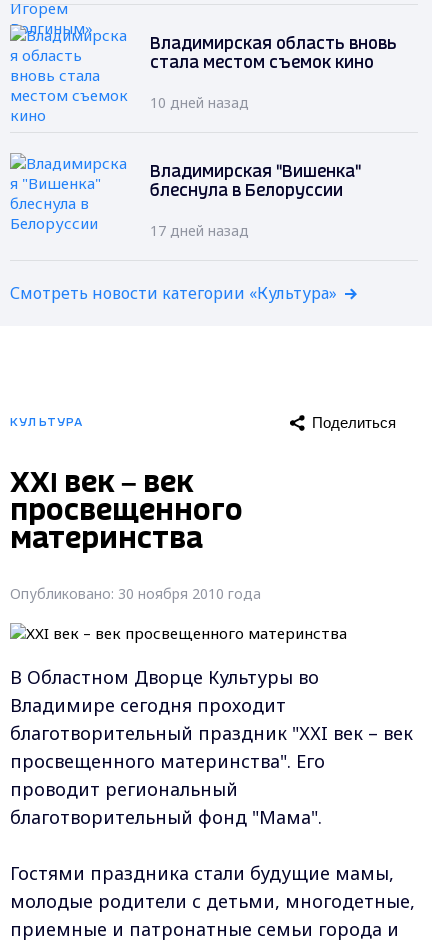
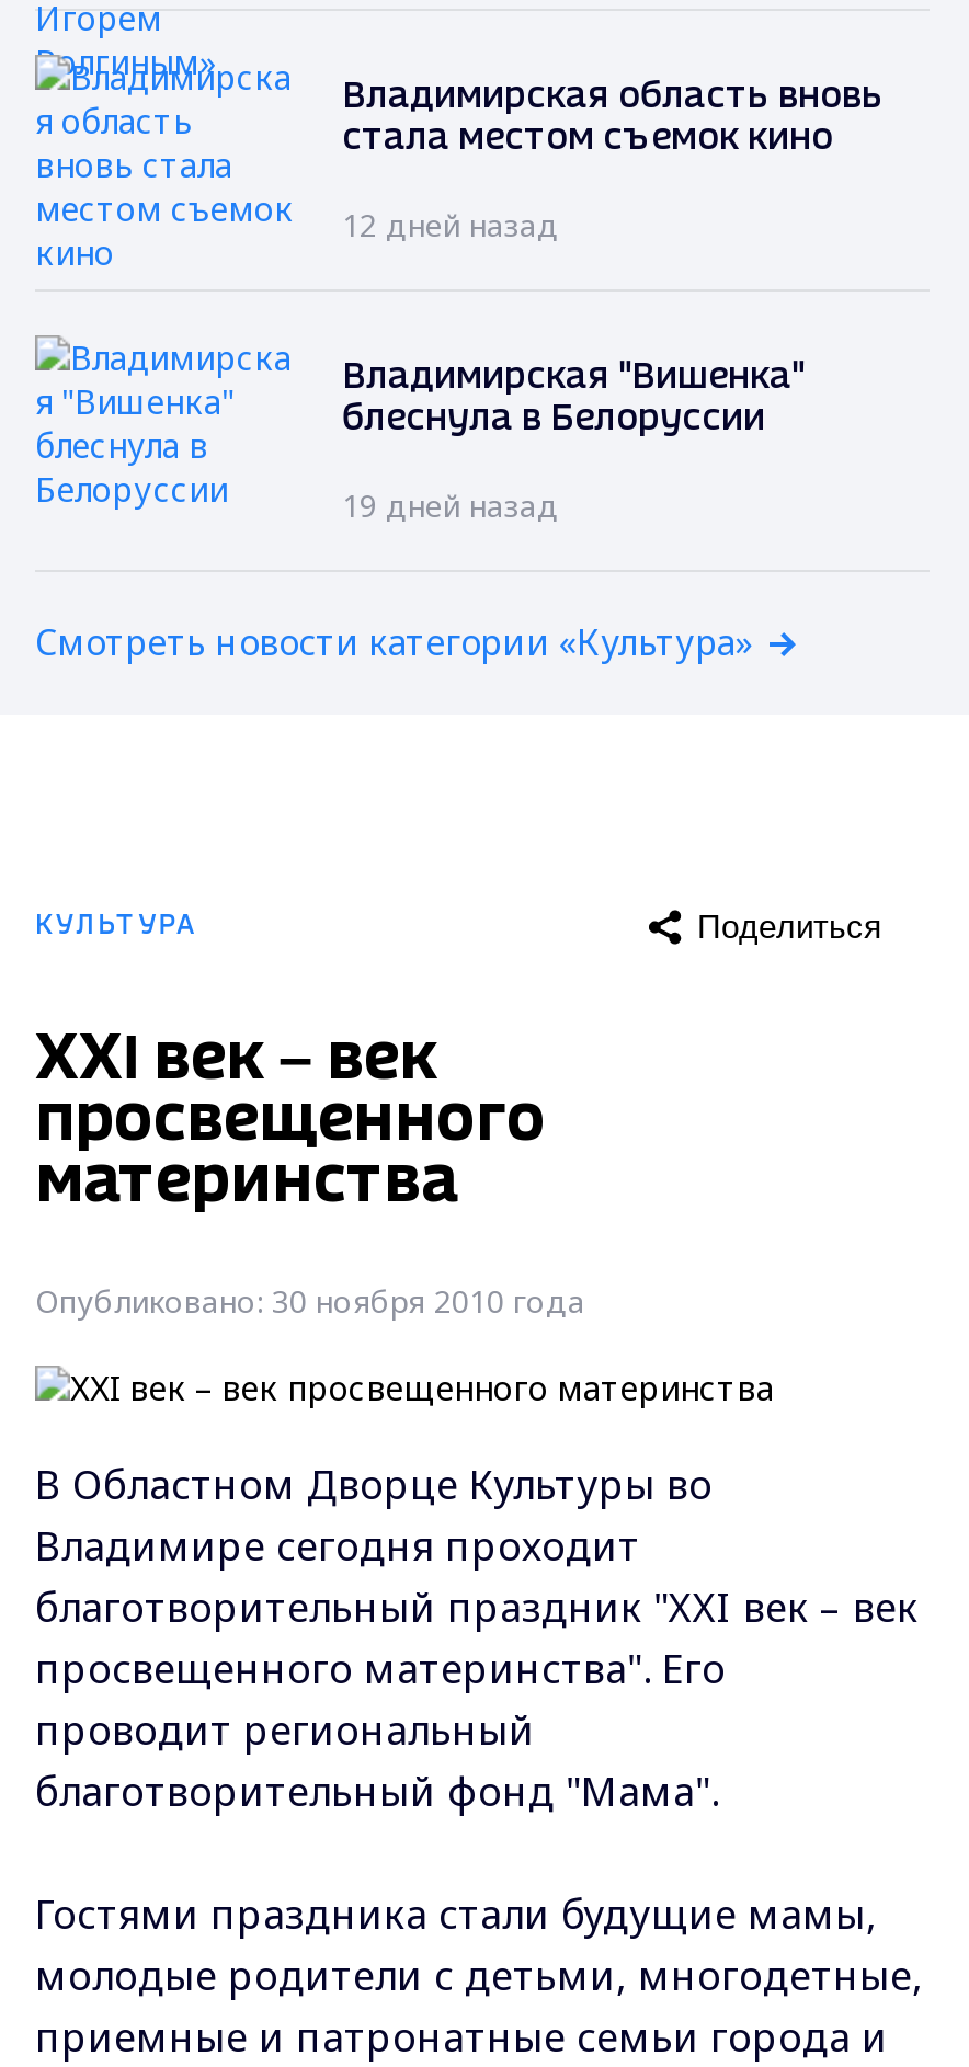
- 10 дней назад
+ 12 дней назад

- 17 дней назад
+ 19 дней назад
